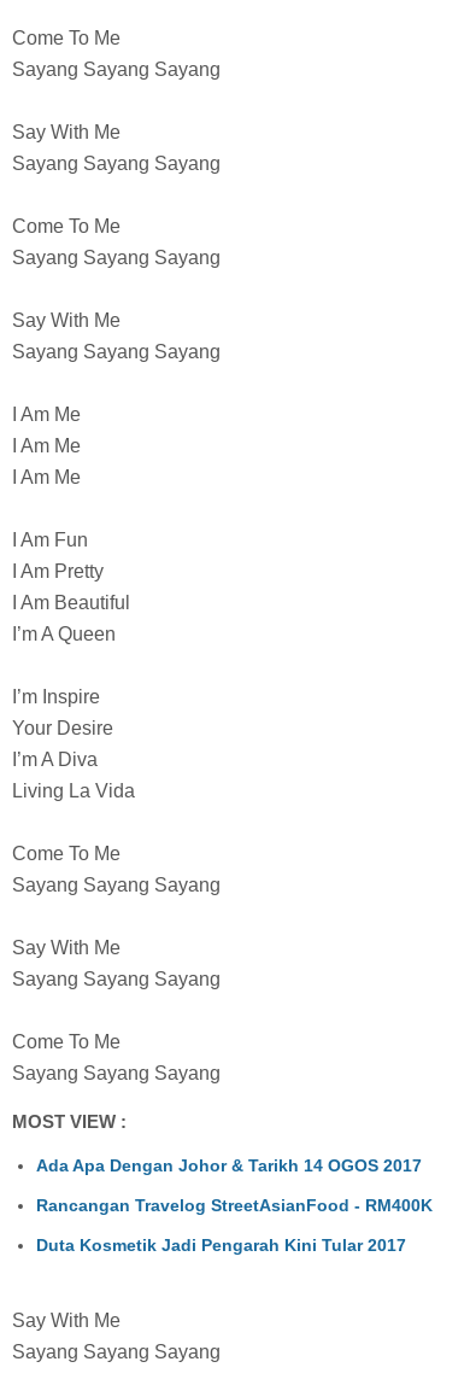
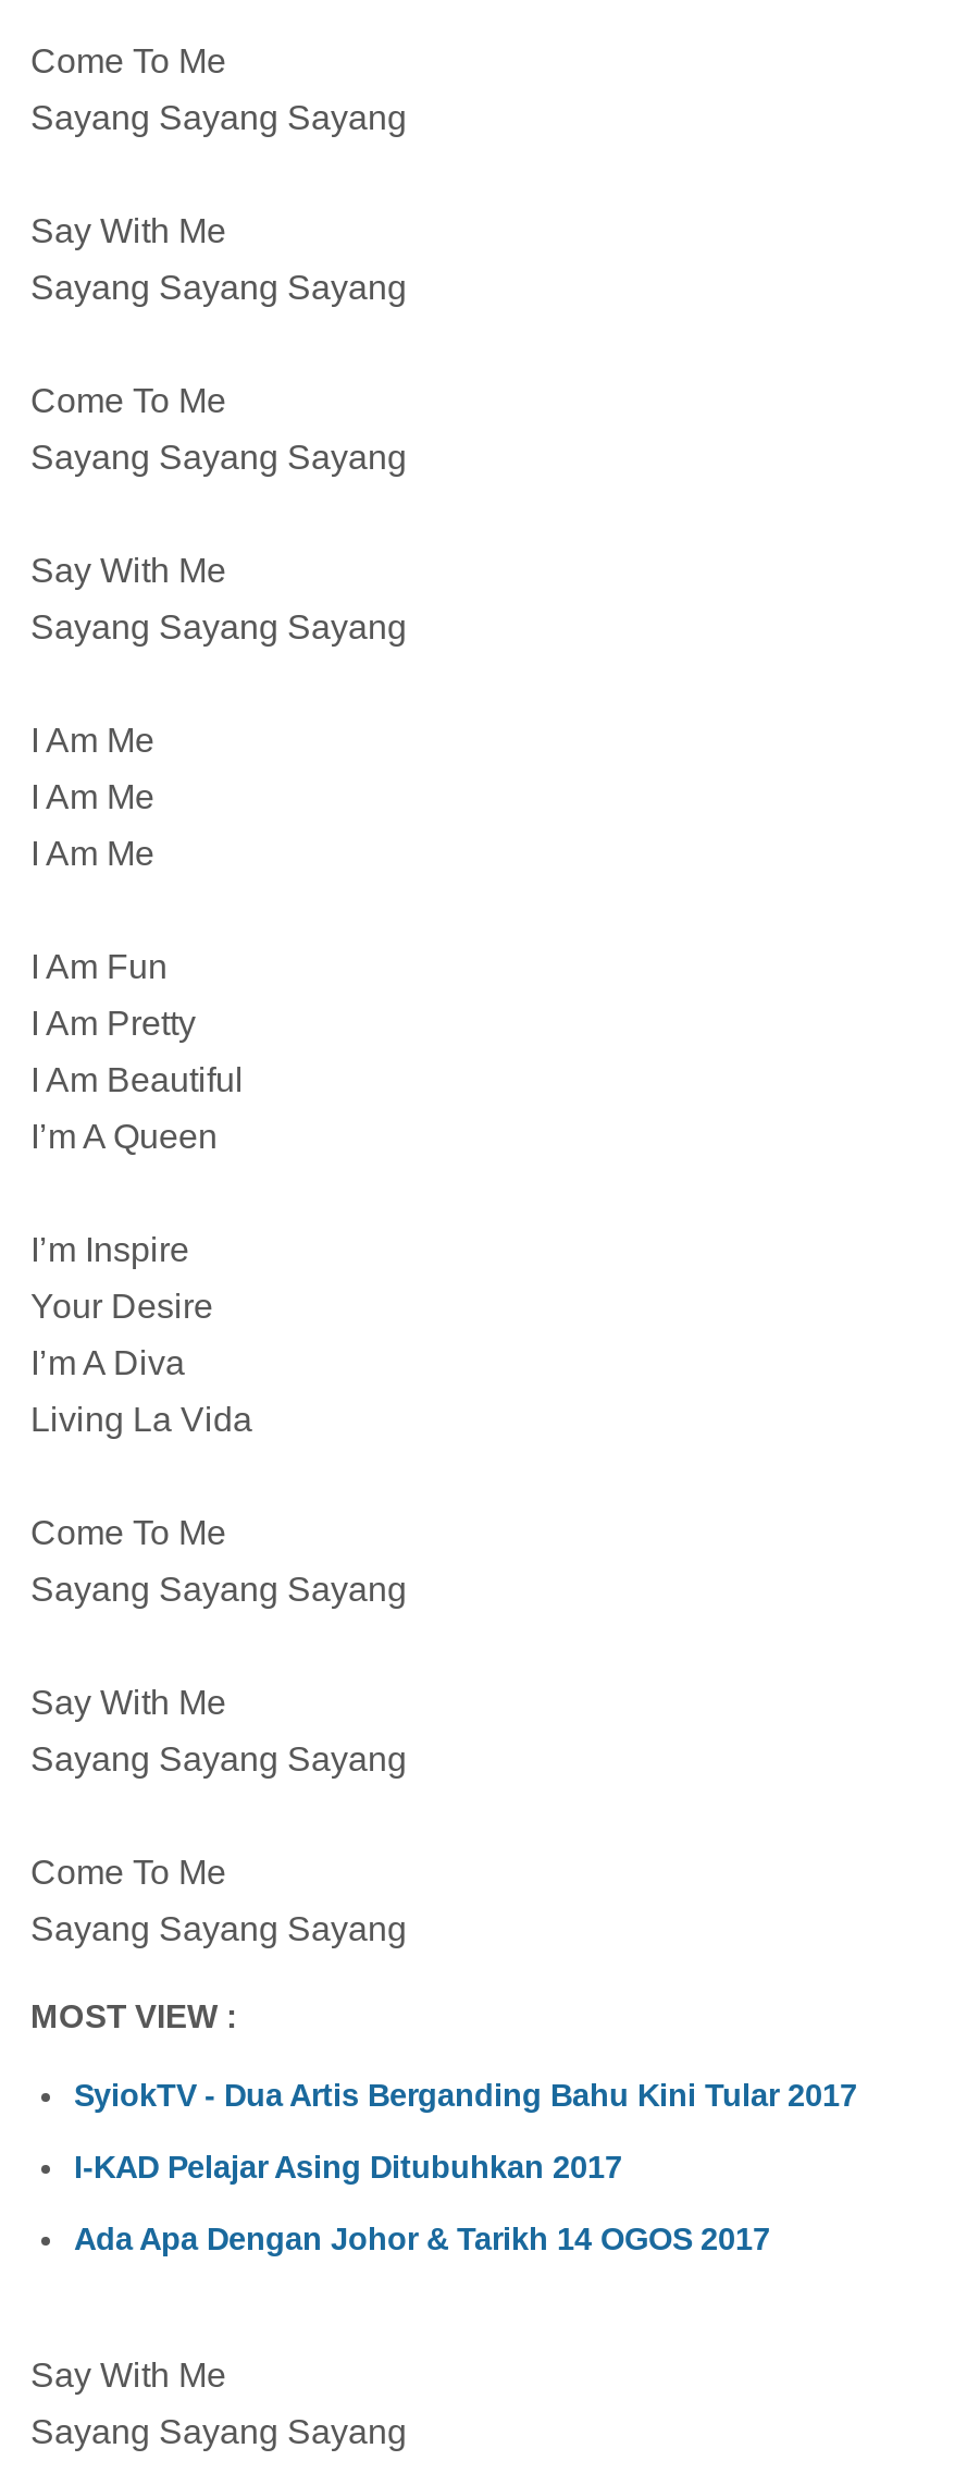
+ SyiokTV - Dua Artis Berganding Bahu Kini Tular 2017
+ I-KAD Pelajar Asing Ditubuhkan 2017

moved down: Ada Apa Dengan Johor & Tarikh 14 OGOS 2017

- Rancangan Travelog StreetAsianFood - RM400K
- Duta Kosmetik Jadi Pengarah Kini Tular 2017
